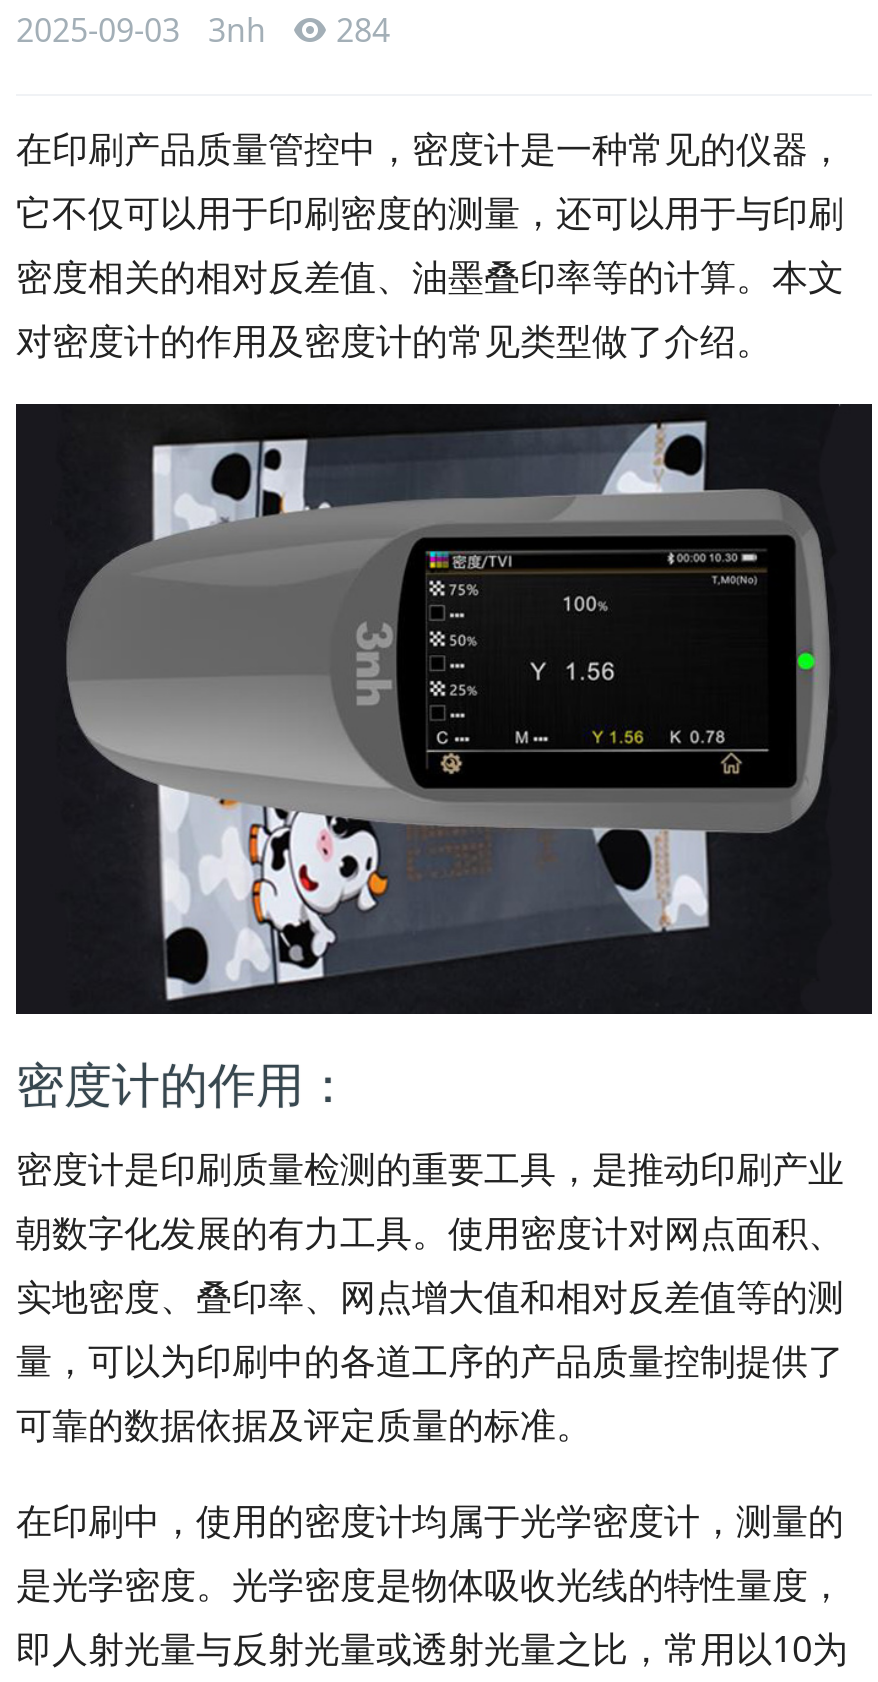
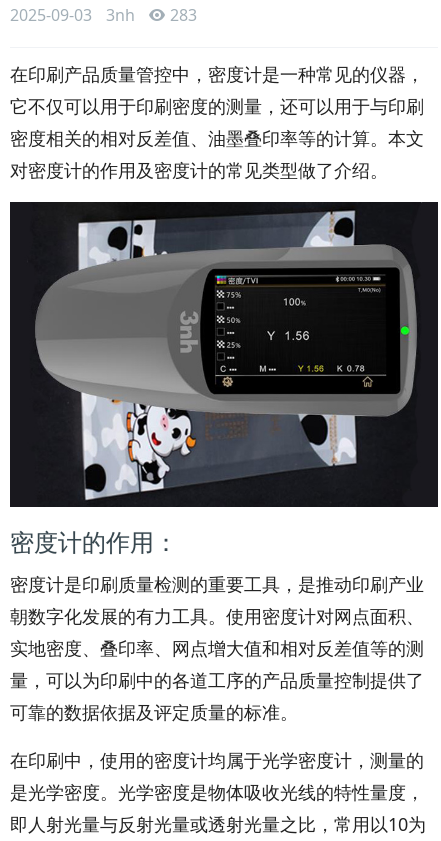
- 2025-09-03 3nh 284
+ 2025-09-03 3nh 283
